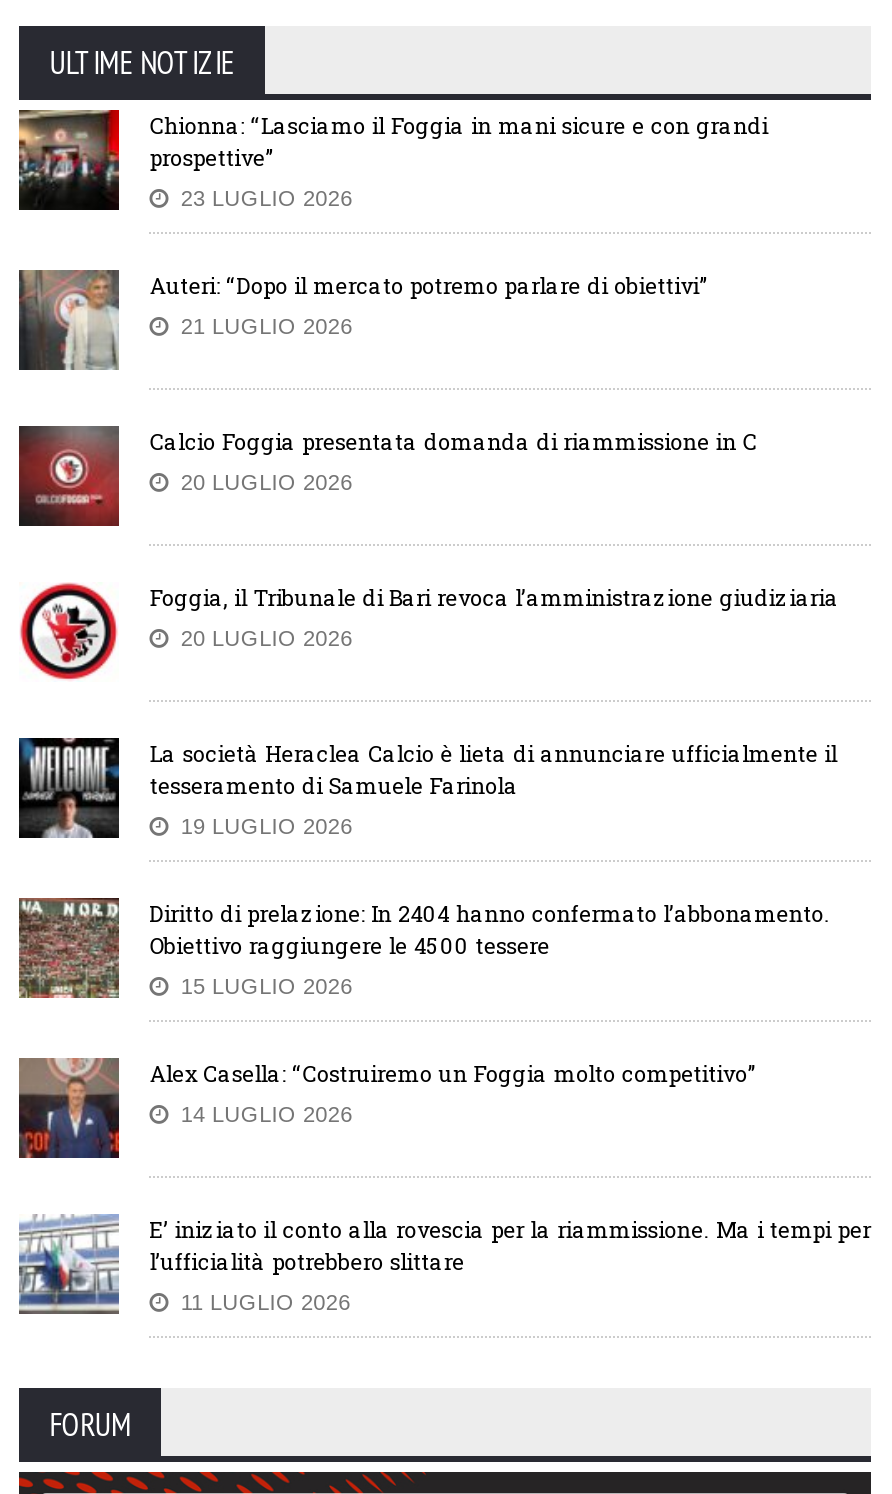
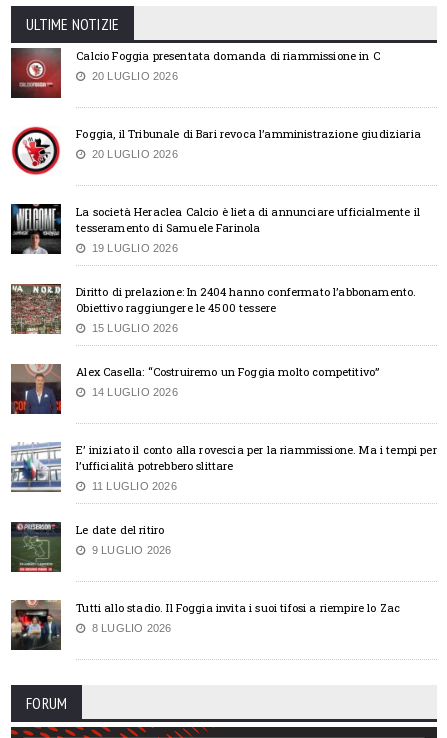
- [image]
- Chionna: “Lasciamo il Foggia in mani sicure e con grandi
- prospettive”
- 23 LUGLIO 2026
- Auteri: “Dopo il mercato potremo parlare di obiettivi”
- 21 LUGLIO 2026

- [image]

moved up: [image] | Calcio Foggia presentata domanda di riammissione in C | 20 LUGLIO 2026 | ... | l’ufficialità potrebbero slittare | 11 LUGLIO 2026

+ [image]
+ Le date del ritiro
+ 9 LUGLIO 2026

+ [image]
+ Tutti allo stadio. Il Foggia invita i suoi tifosi a riempire lo Zac
+ 8 LUGLIO 2026
